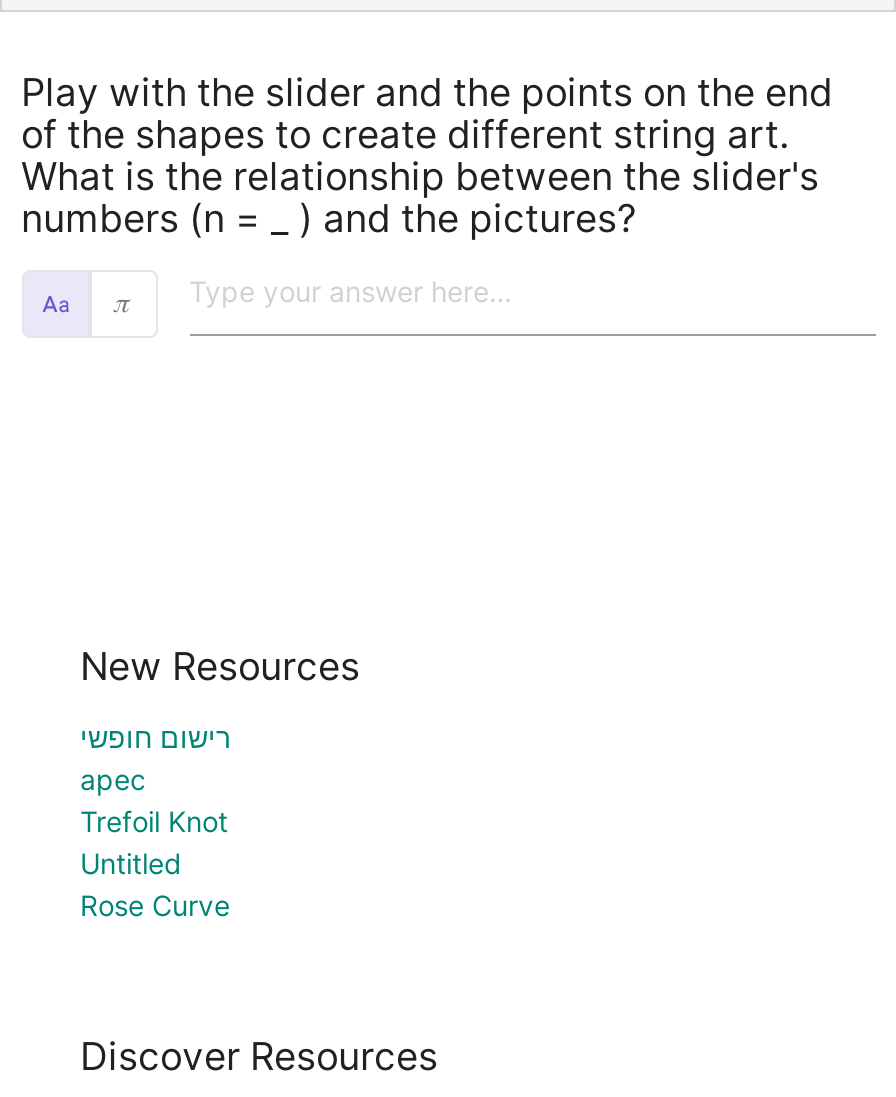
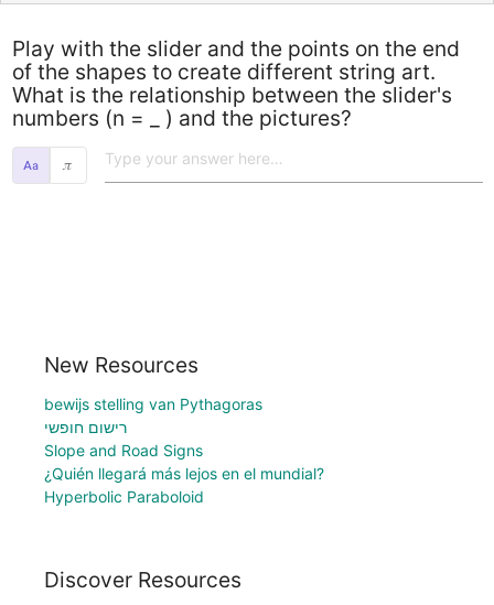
+ bewijs stelling van Pythagoras

moved down: רישום חופשי

- apec
- Trefoil Knot
- Untitled
- Rose Curve
+ Slope and Road Signs
+ ¿Quién llegará más lejos en el mundial?
+ Hyperbolic Paraboloid
